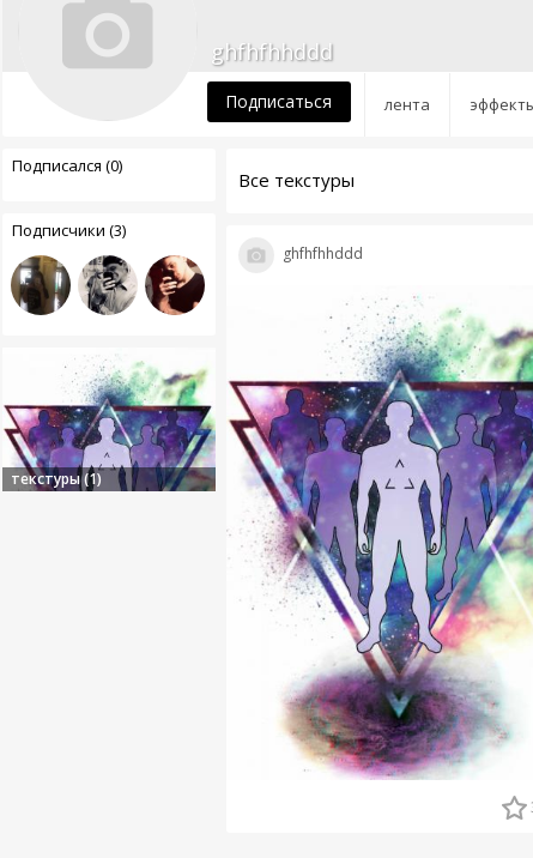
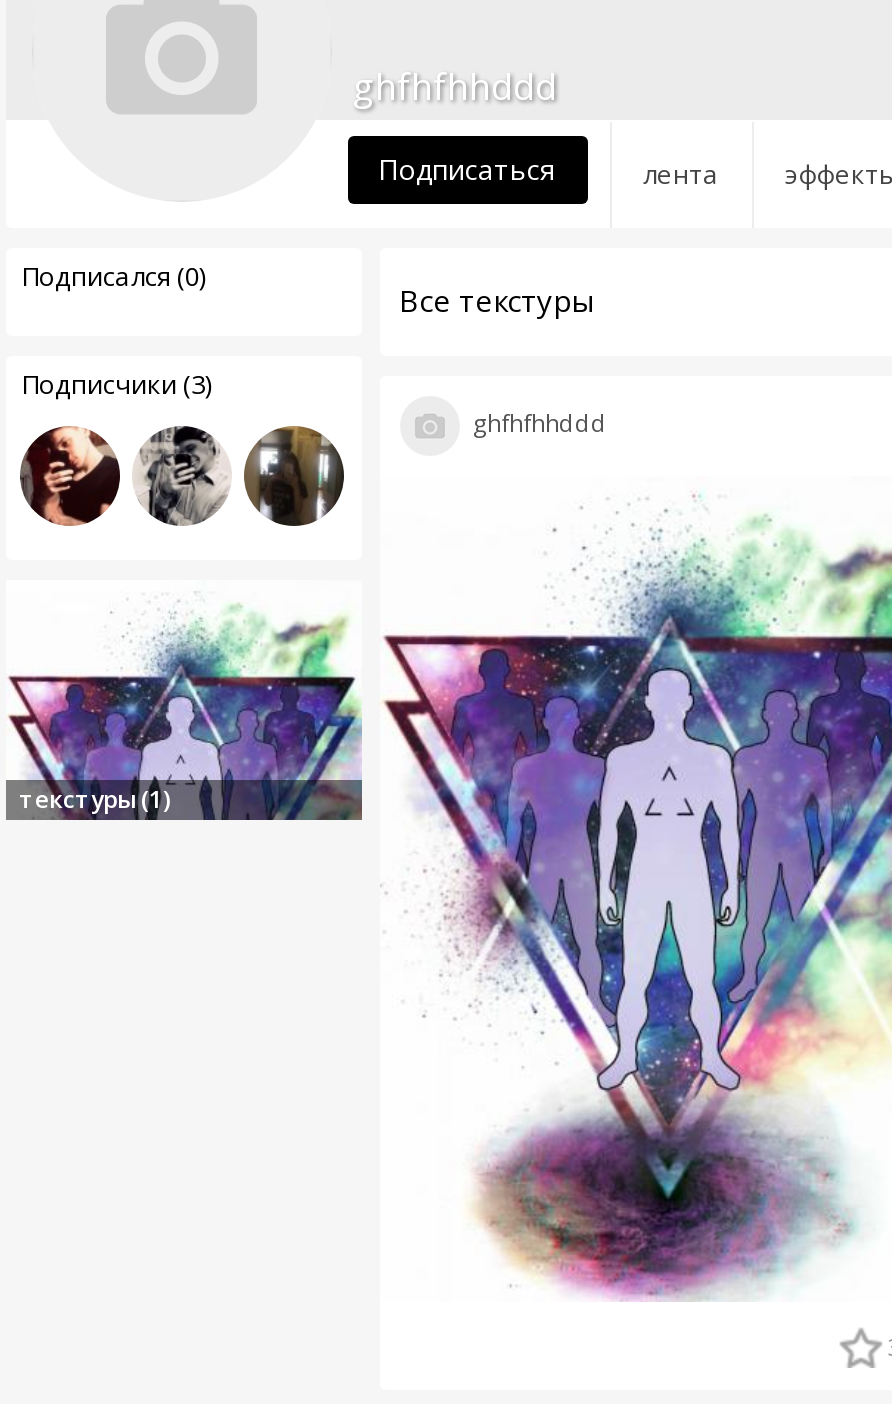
- [image]
+ [image]

- [image]
+ [image]
